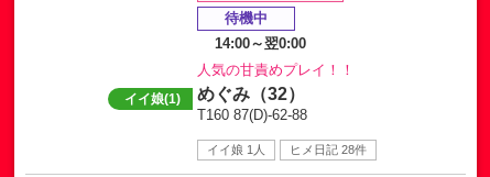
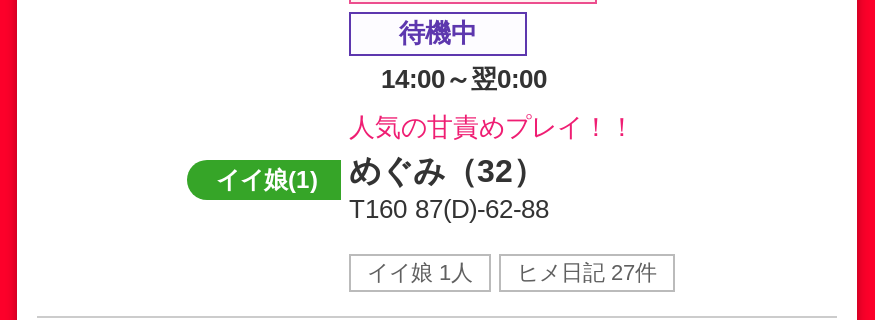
- イイ娘 1人 ヒメ日記 28件
+ イイ娘 1人 ヒメ日記 27件
